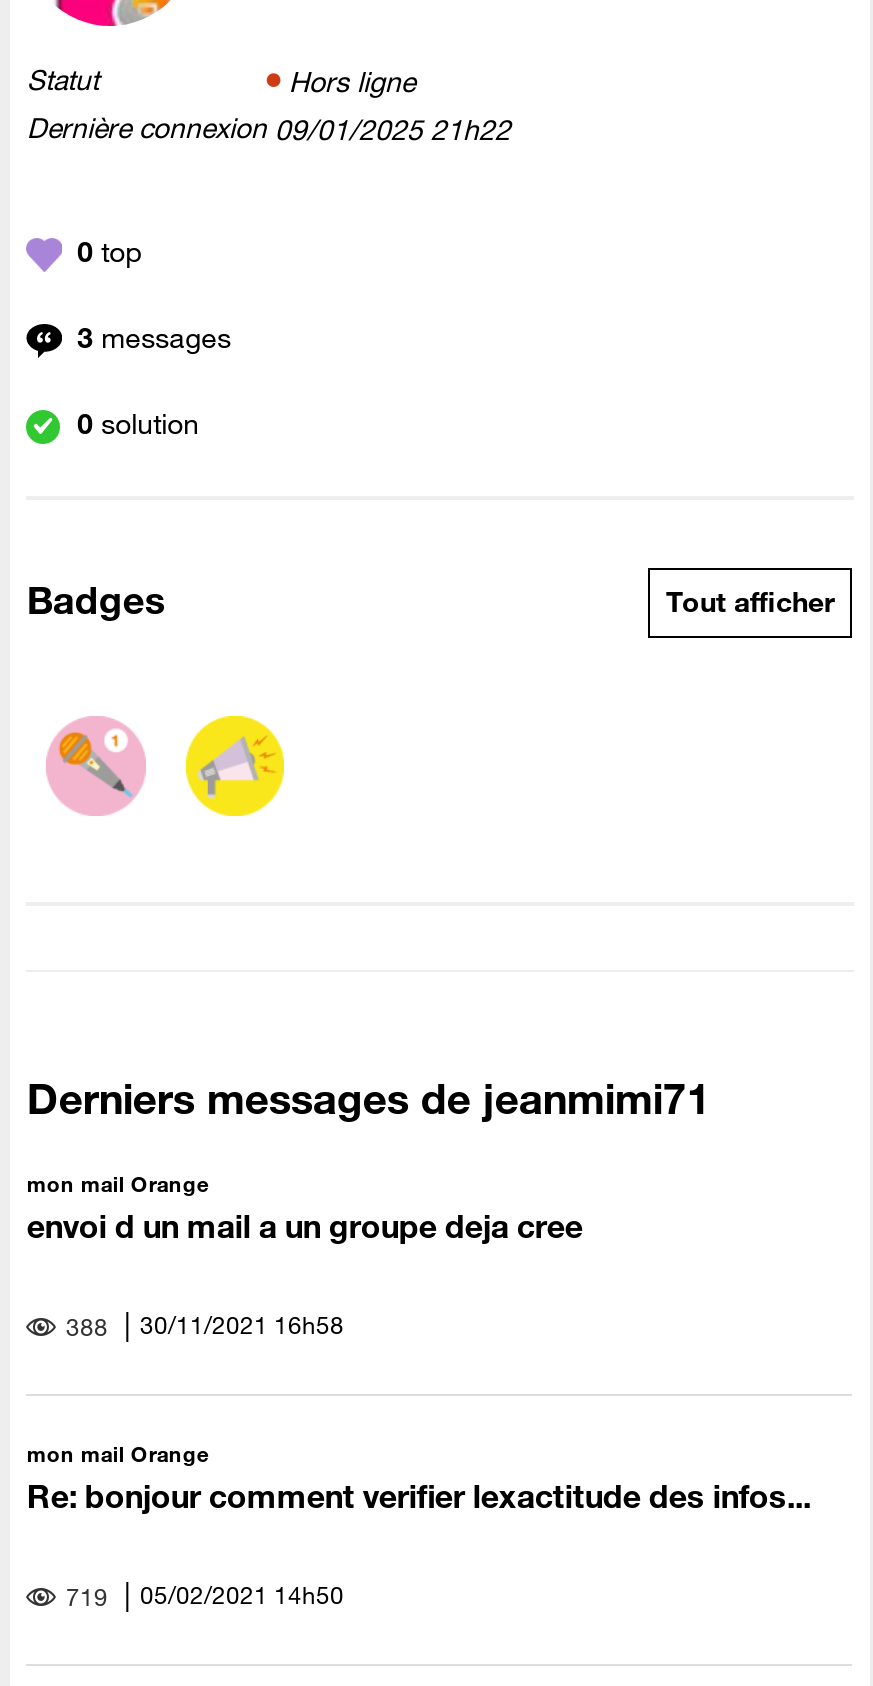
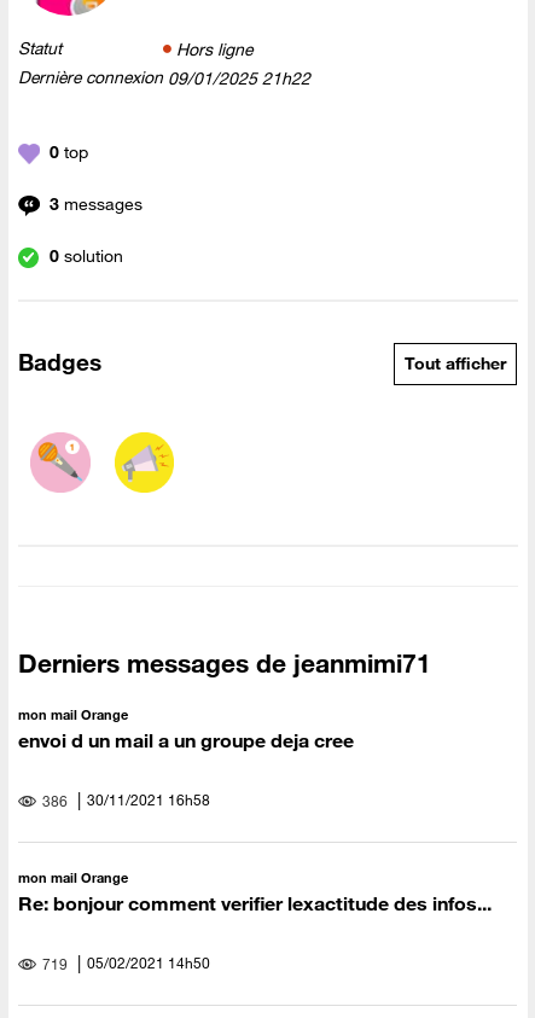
- 388 30/11/2021 16h58
+ 386 30/11/2021 16h58
